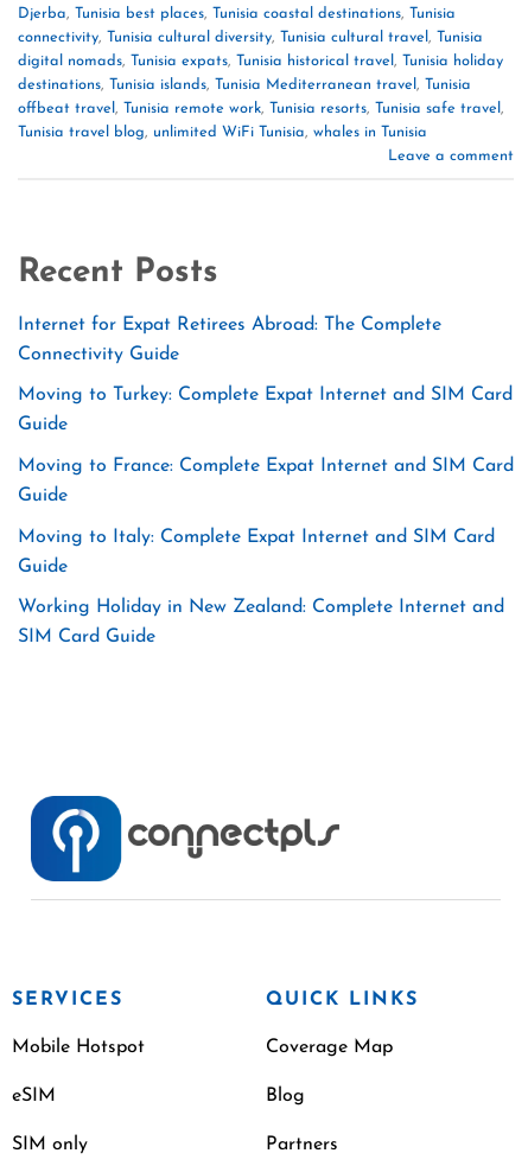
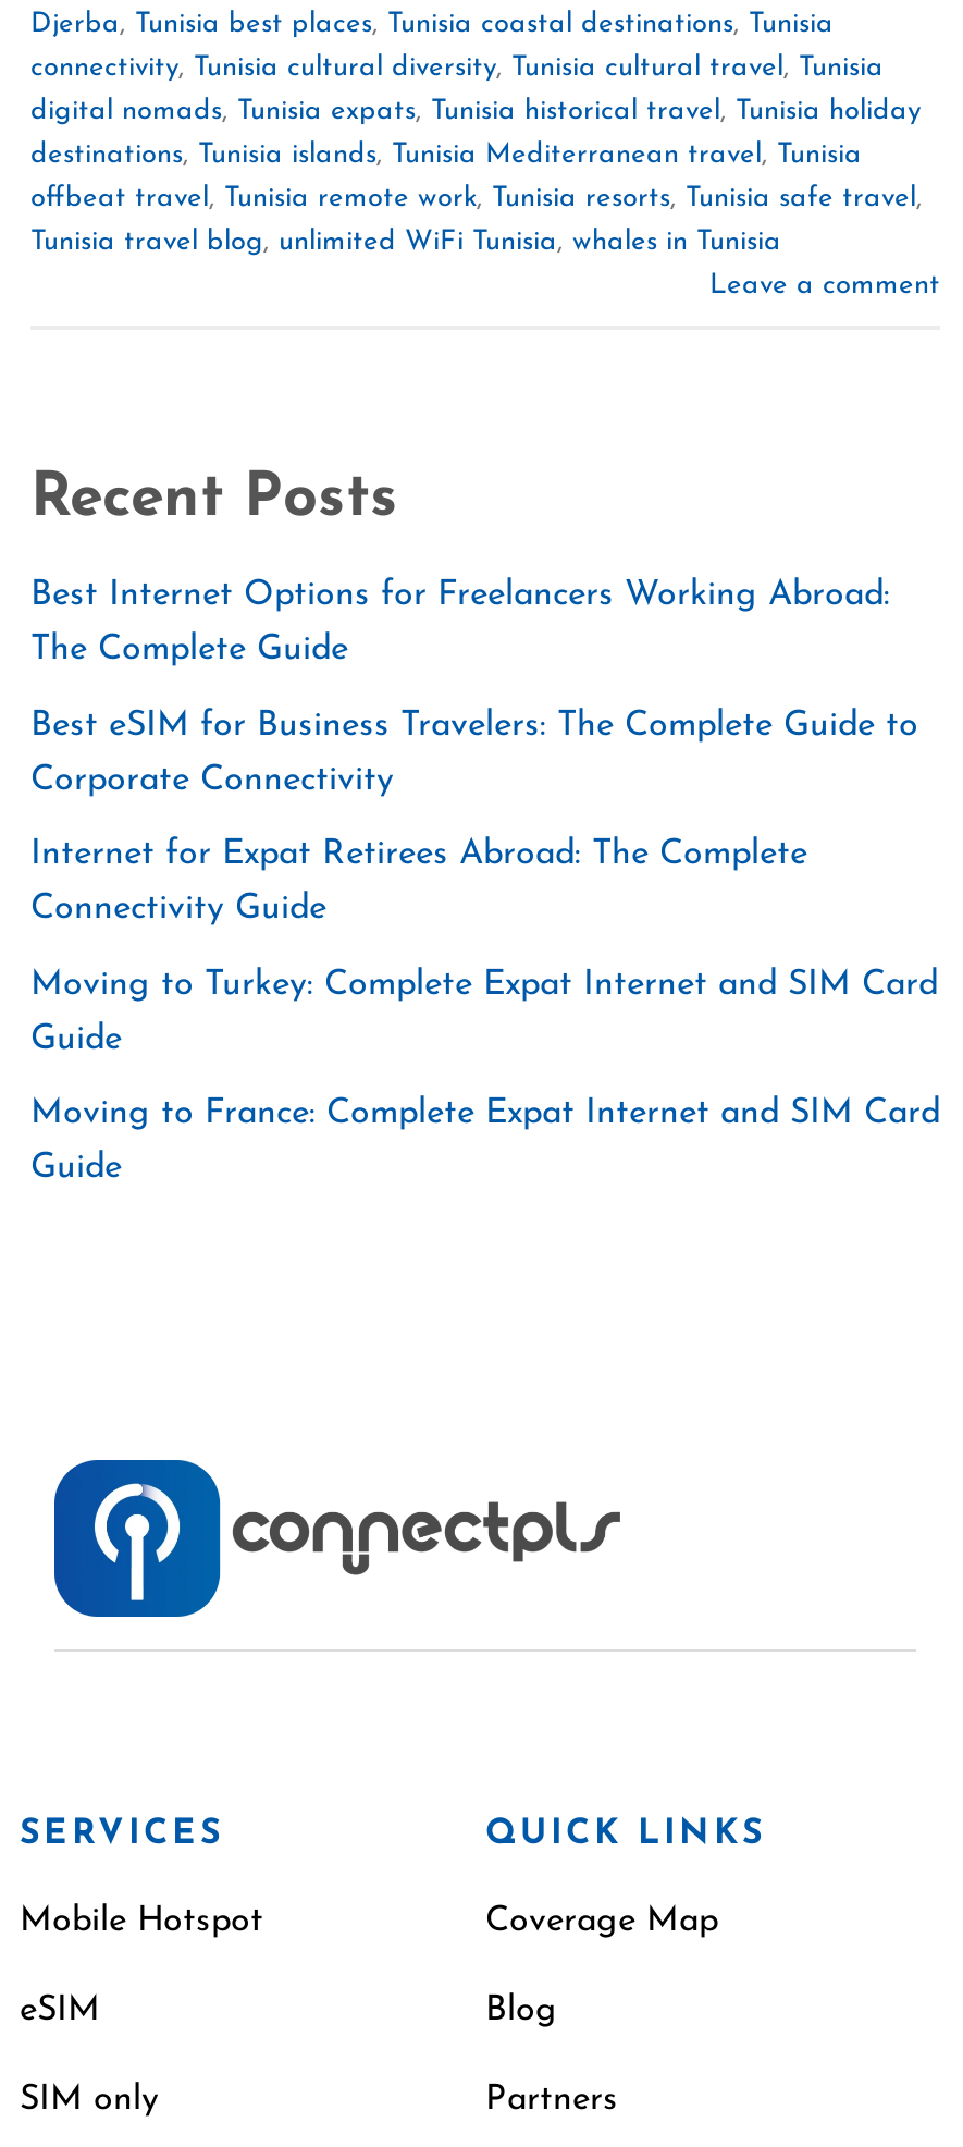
+ Best Internet Options for Freelancers Working Abroad:
+ The Complete Guide
+ Best eSIM for Business Travelers: The Complete Guide to
+ Corporate Connectivity

moved down: Internet for Expat Retirees Abroad: The Complete | Connectivity Guide | Moving to Turkey: Complete Expat Internet and SIM Card | Guide | Moving to France: Complete Expat Internet and SIM Card | Guide

- Moving to Italy: Complete Expat Internet and SIM Card
- Guide
- Working Holiday in New Zealand: Complete Internet and
- SIM Card Guide
